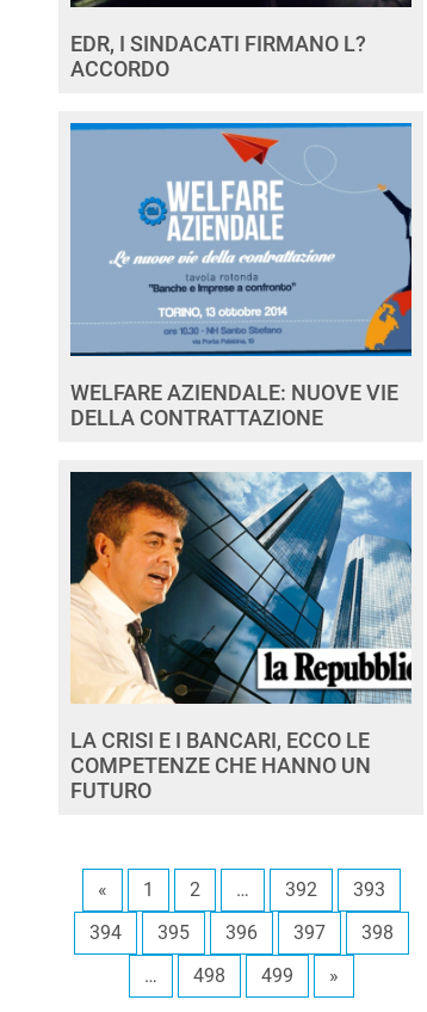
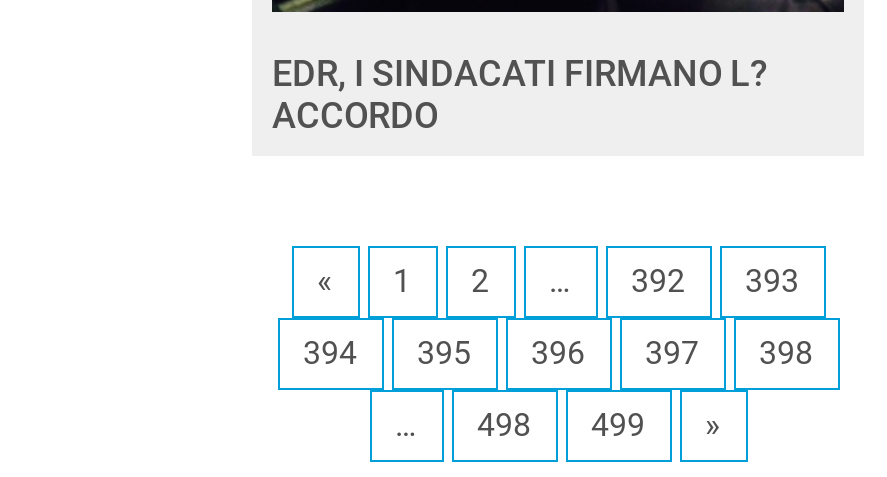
- [image]
- WELFARE AZIENDALE: NUOVE VIE
- DELLA CONTRATTAZIONE

- [image]
- LA CRISI E I BANCARI, ECCO LE
- COMPETENZE CHE HANNO UN
- FUTURO
